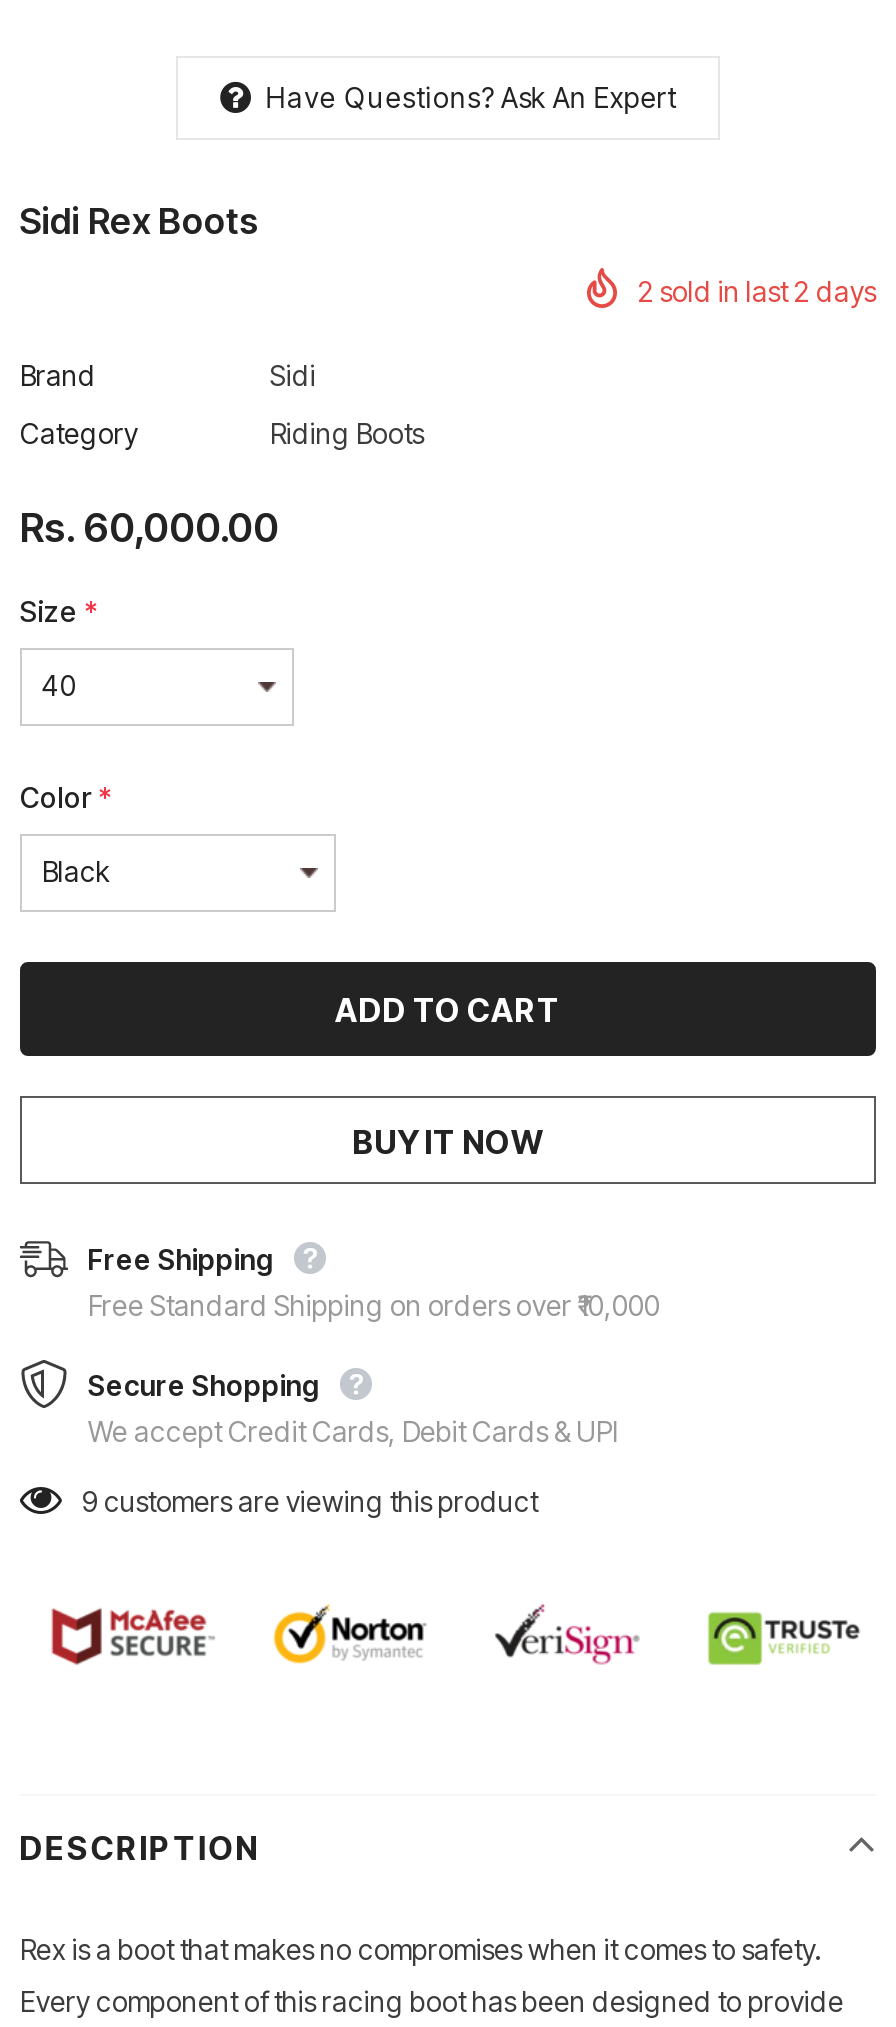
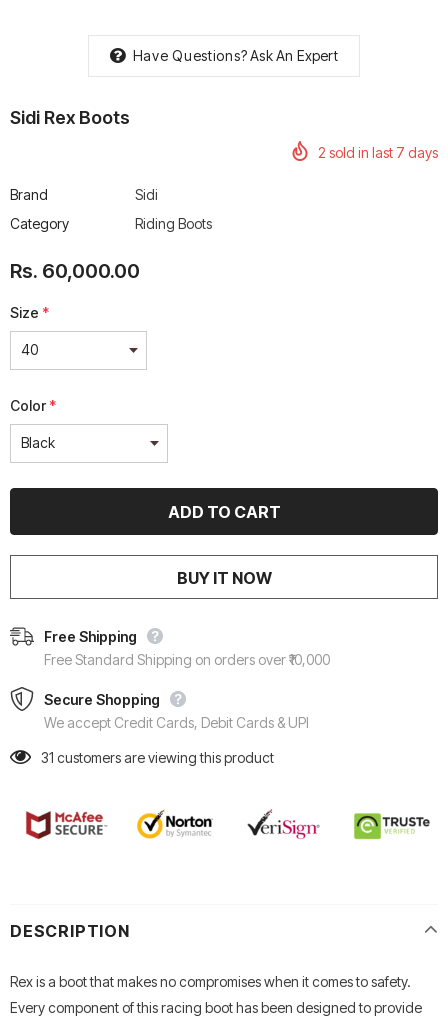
- 2 sold in last 2 days
+ 2 sold in last 7 days

- 9 customers are viewing this product
+ 31 customers are viewing this product
